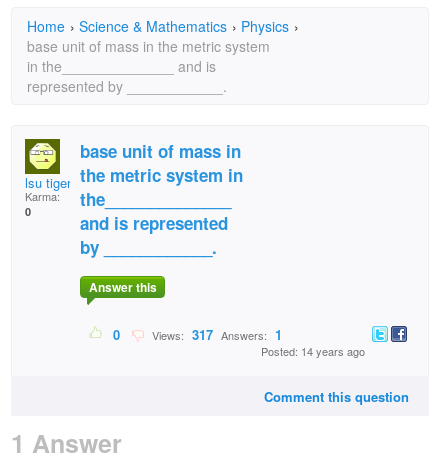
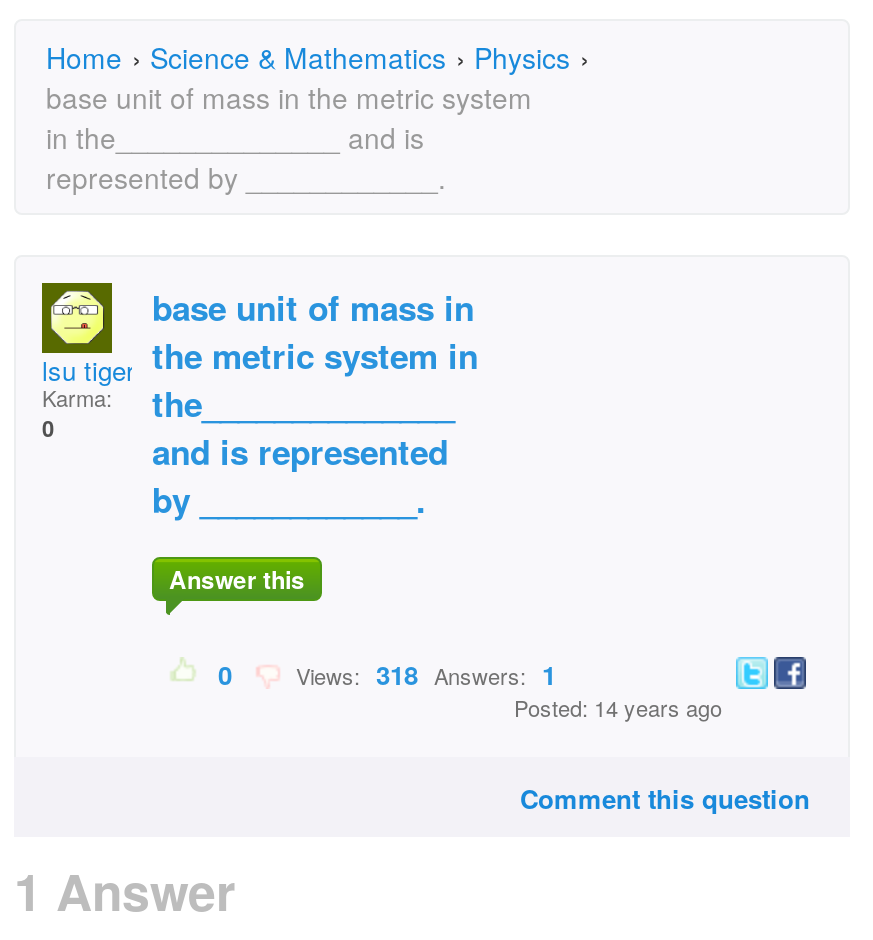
- Views: 317 Answers: 1
+ Views: 318 Answers: 1
